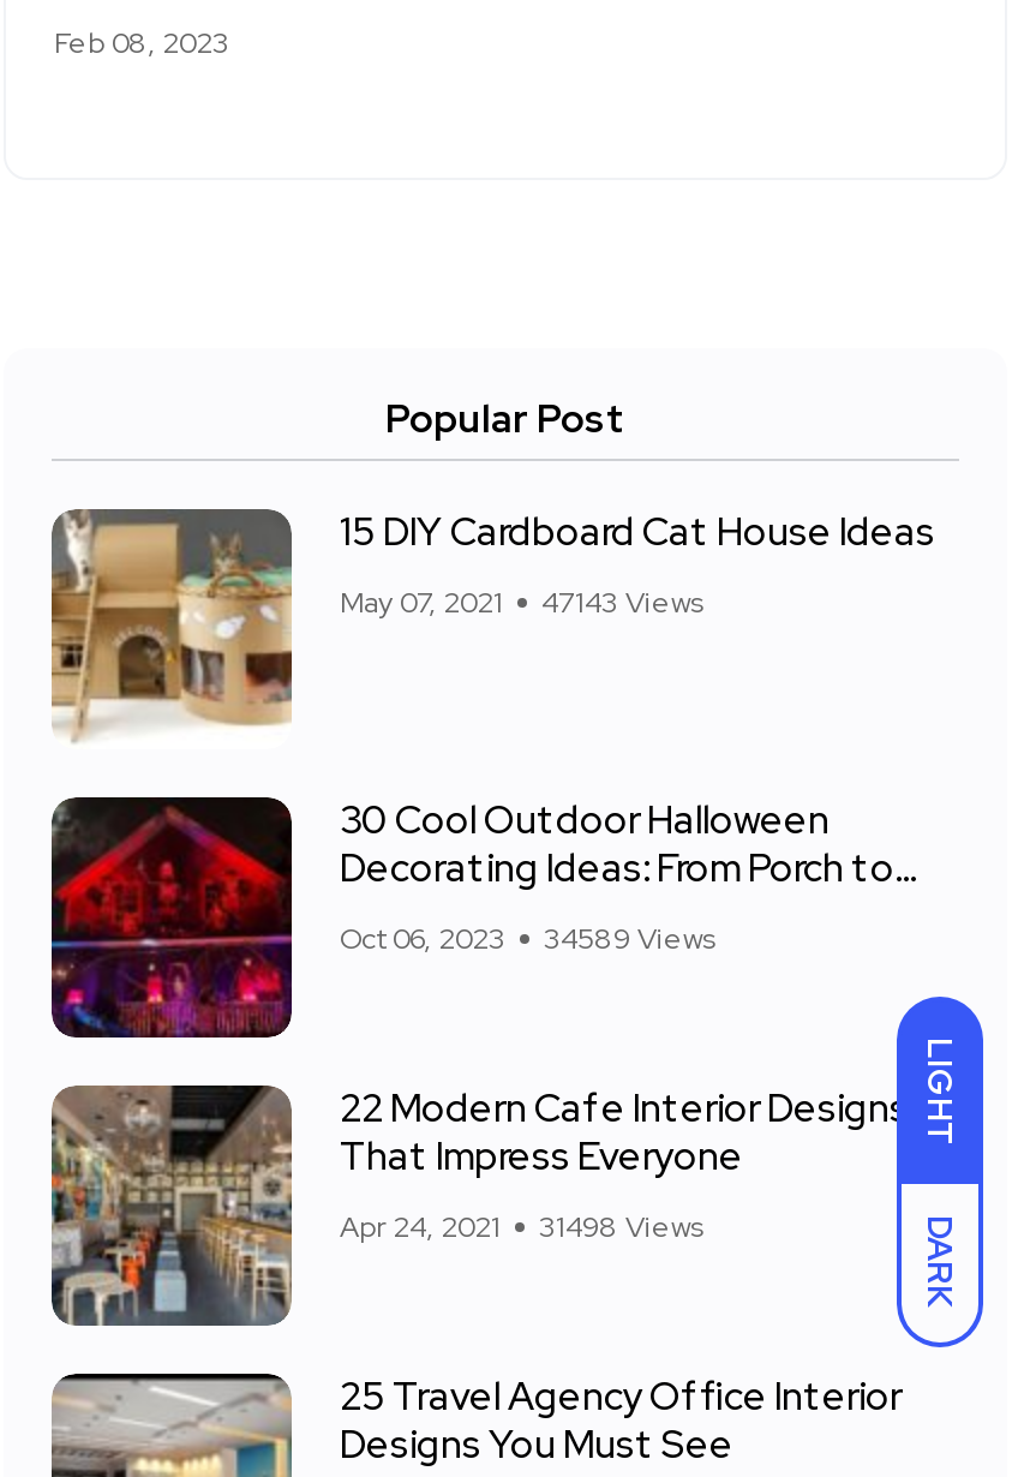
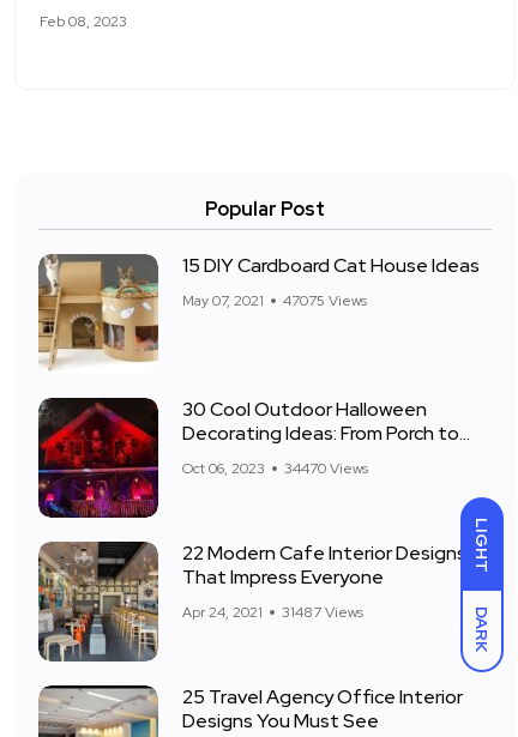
- May 07, 2021 47143 Views
+ May 07, 2021 47075 Views

- 34589 Views
+ 34470 Views

- Apr 24, 2021 31498 Views
+ Apr 24, 2021 31487 Views
